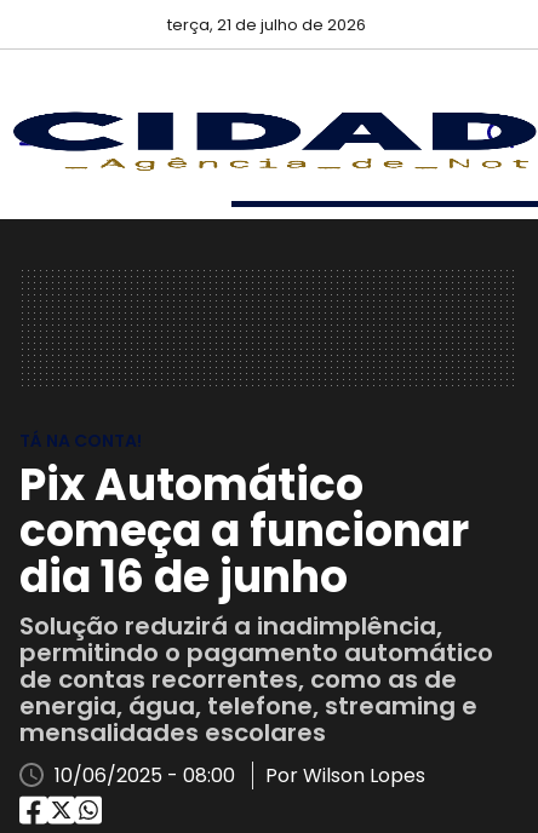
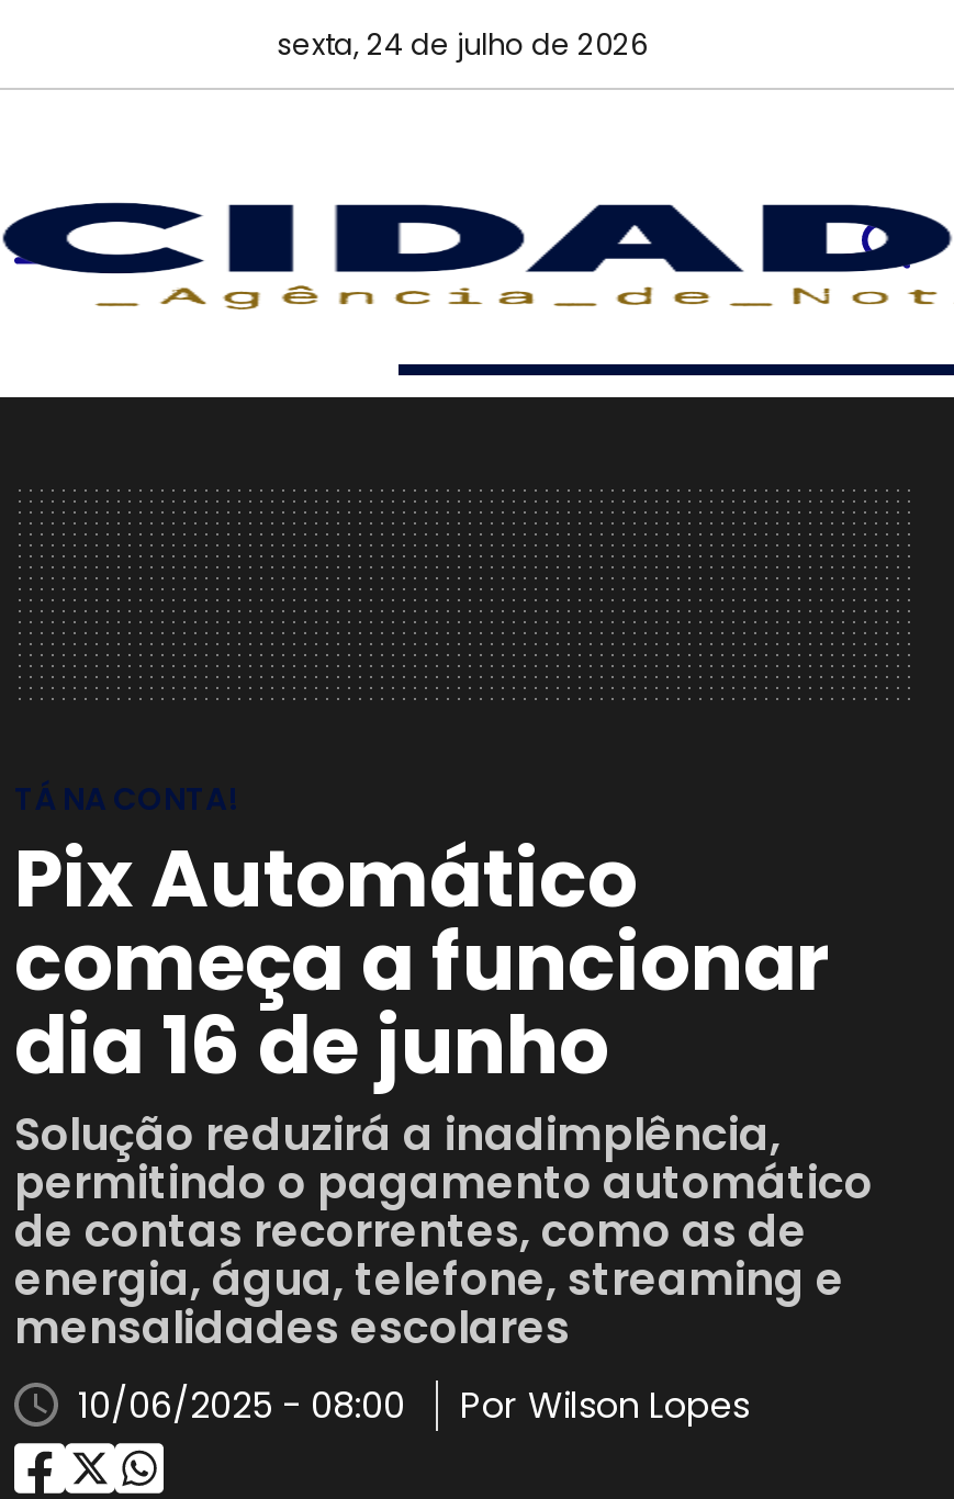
- terça, 21 de julho de 2026
+ sexta, 24 de julho de 2026
